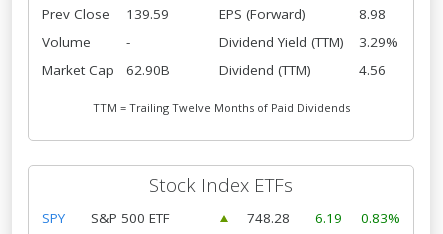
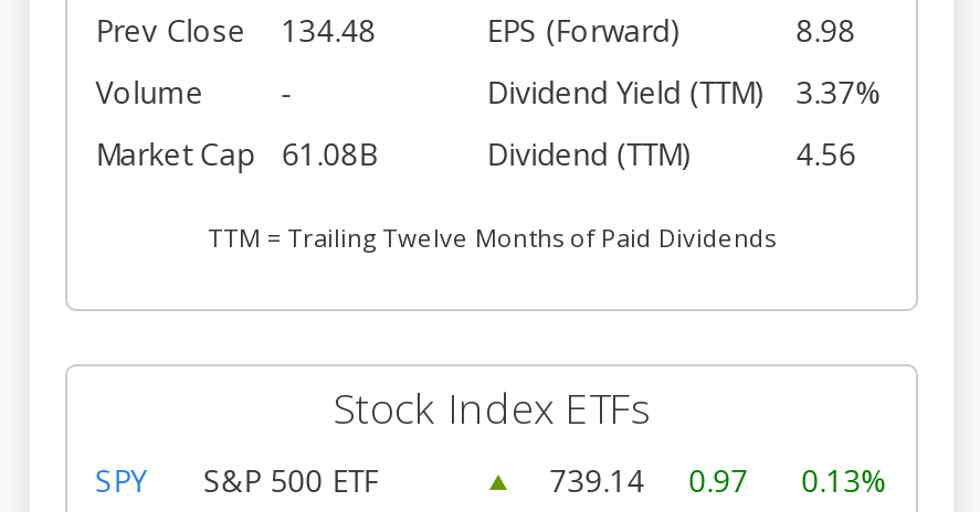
- Prev Close 139.59
+ Prev Close 134.48

- Dividend Yield (TTM) 3.29%
+ Dividend Yield (TTM) 3.37%

- Market Cap 62.90B
+ Market Cap 61.08B

- 748.28
+ 739.14

- 6.19
+ 0.97

- 0.83%
+ 0.13%
